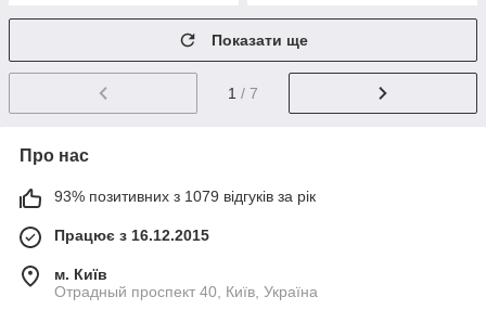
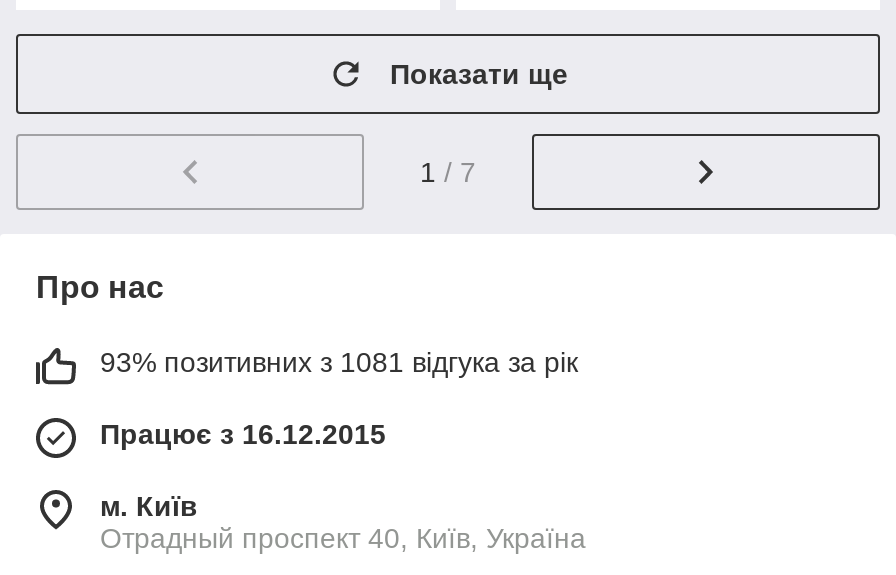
- 93% позитивних з 1079 відгуків за рік
+ 93% позитивних з 1081 відгука за рік
